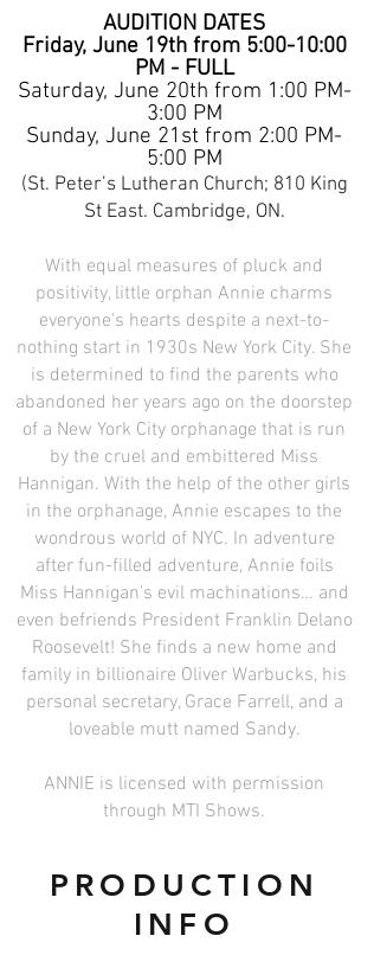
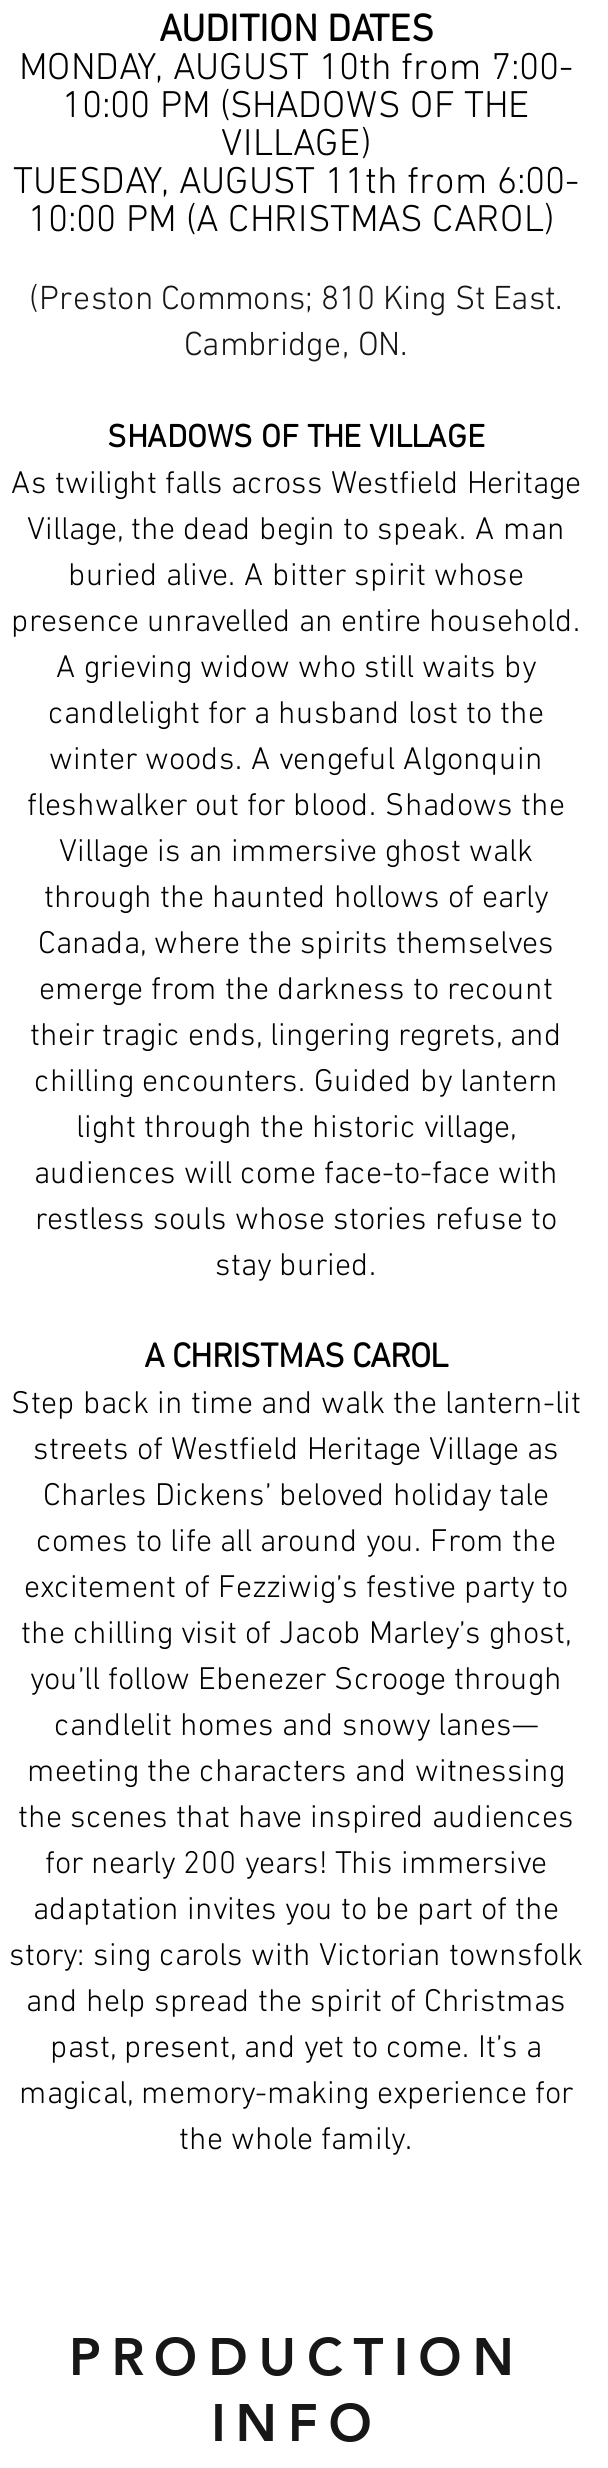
- Friday, June 19th from 5:00-10:00
- PM - FULL
- Saturday, June 20th from 1:00 PM-
- 3:00 PM
- Sunday, June 21st from 2:00 PM-
- 5:00 PM
- (St. Peter’s Lutheran Church; 810 King
- St East. Cambridge, ON.
- With equal measures of pluck and
- positivity, little orphan Annie charms
- everyone’s hearts despite a next-to-
- nothing start in 1930s New York City. She
- is determined to find the parents who
- abandoned her years ago on the doorstep
- of a New York City orphanage that is run
- by the cruel and embittered Miss
- Hannigan. With the help of the other girls
- in the orphanage, Annie escapes to the
- wondrous world of NYC. In adventure
- after fun-filled adventure, Annie foils
- Miss Hannigan’s evil machinations… and
- even befriends President Franklin Delano
- Roosevelt! She finds a new home and
- family in billionaire Oliver Warbucks, his
- personal secretary, Grace Farrell, and a
- loveable mutt named Sandy.
- ANNIE is licensed with permission
- through MTI Shows.
+ MONDAY, AUGUST 10th from 7:00-
+ 10:00 PM (SHADOWS OF THE
+ VILLAGE)
+ TUESDAY, AUGUST 11th from 6:00-
+ 10:00 PM (A CHRISTMAS CAROL)
+ (Preston Commons; 810 King St East.
+ Cambridge, ON.
+ SHADOWS OF THE VILLAGE
+ As twilight falls across Westfield Heritage
+ Village, the dead begin to speak. A man
+ buried alive. A bitter spirit whose
+ presence unravelled an entire household.
+ A grieving widow who still waits by
+ candlelight for a husband lost to the
+ winter woods. A vengeful Algonquin
+ fleshwalker out for blood. Shadows the
+ Village is an immersive ghost walk
+ through the haunted hollows of early
+ Canada, where the spirits themselves
+ emerge from the darkness to recount
+ their tragic ends, lingering regrets, and
+ chilling encounters. Guided by lantern
+ light through the historic village,
+ audiences will come face-to-face with
+ restless souls whose stories refuse to
+ stay buried.
+ A CHRISTMAS CAROL
+ Step back in time and walk the lantern-lit
+ streets of Westfield Heritage Village as
+ Charles Dickens’ beloved holiday tale
+ comes to life all around you. From the
+ excitement of Fezziwig’s festive party to
+ the chilling visit of Jacob Marley’s ghost,
+ you’ll follow Ebenezer Scrooge through
+ candlelit homes and snowy lanes—
+ meeting the characters and witnessing
+ the scenes that have inspired audiences
+ for nearly 200 years! This immersive
+ adaptation invites you to be part of the
+ story: sing carols with Victorian townsfolk
+ and help spread the spirit of Christmas
+ past, present, and yet to come. It’s a
+ magical, memory-making experience for
+ the whole family.
